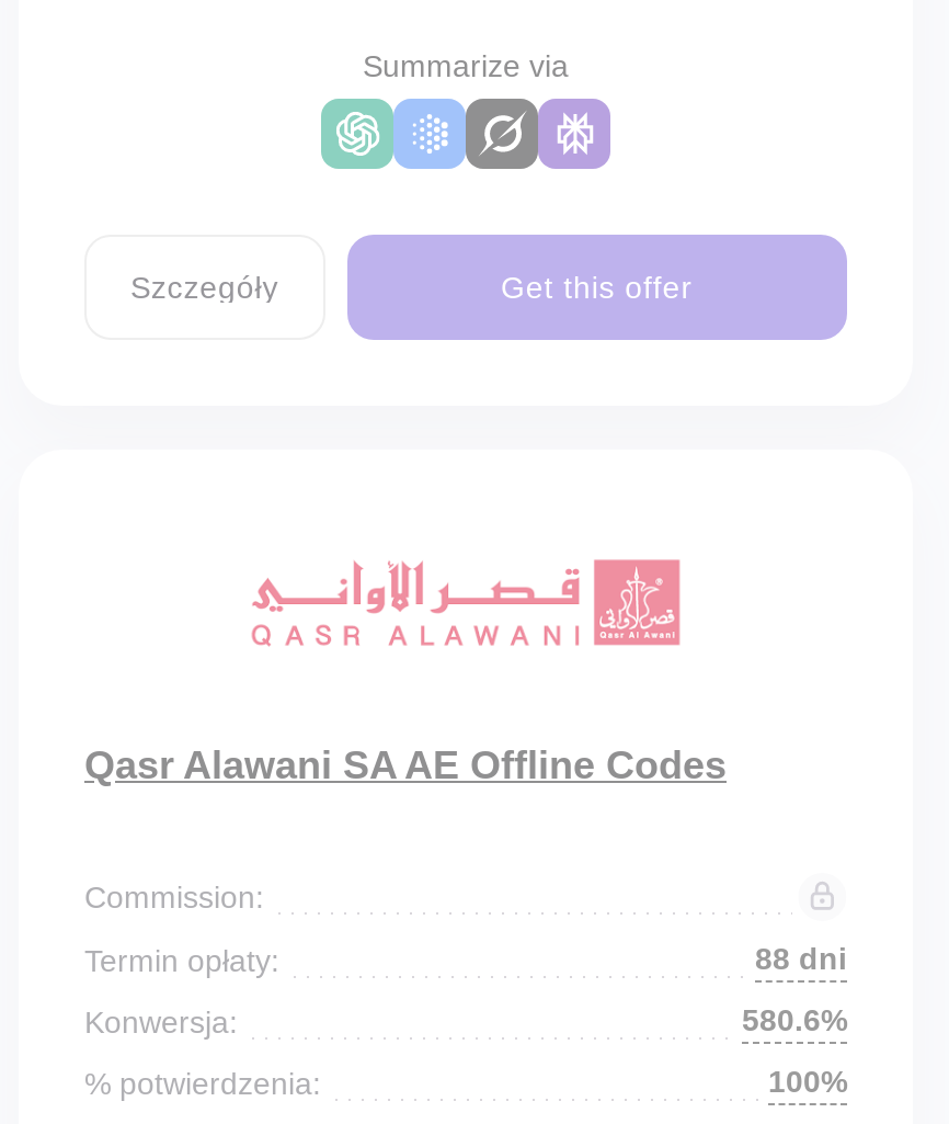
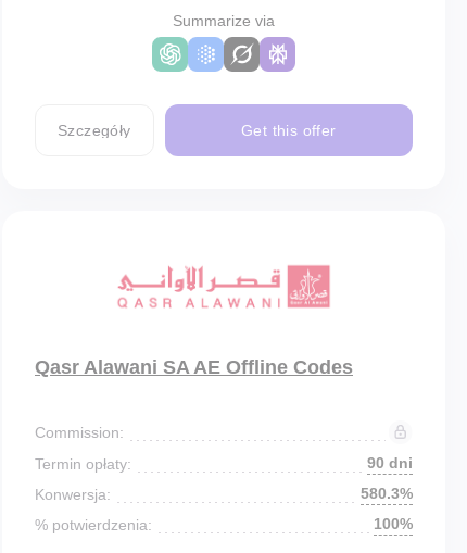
- 88 dni
+ 90 dni

- 580.6%
+ 580.3%
